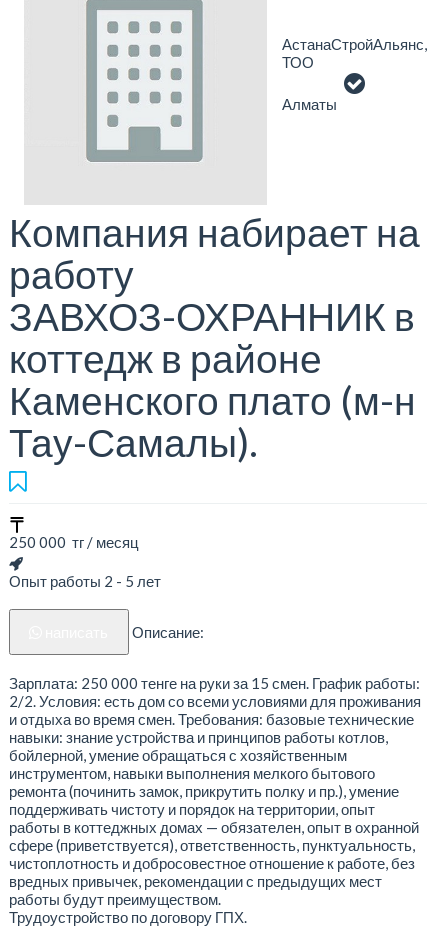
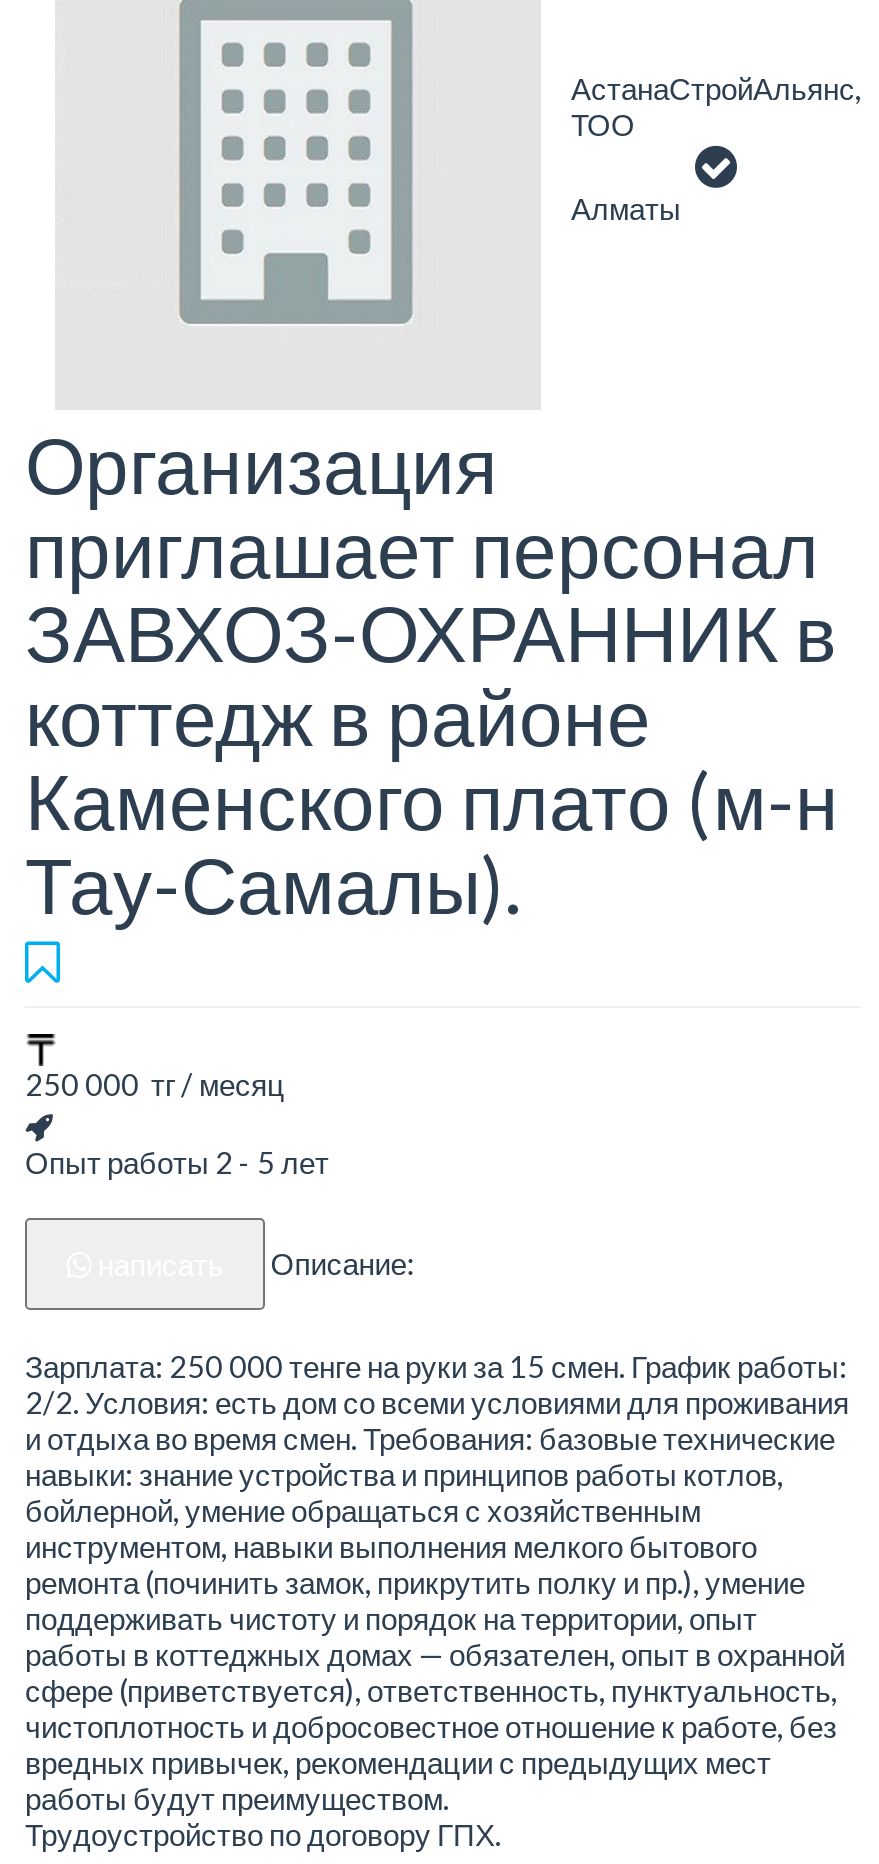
- Компания набирает на
- работу
+ Организация
+ приглашает персонал
